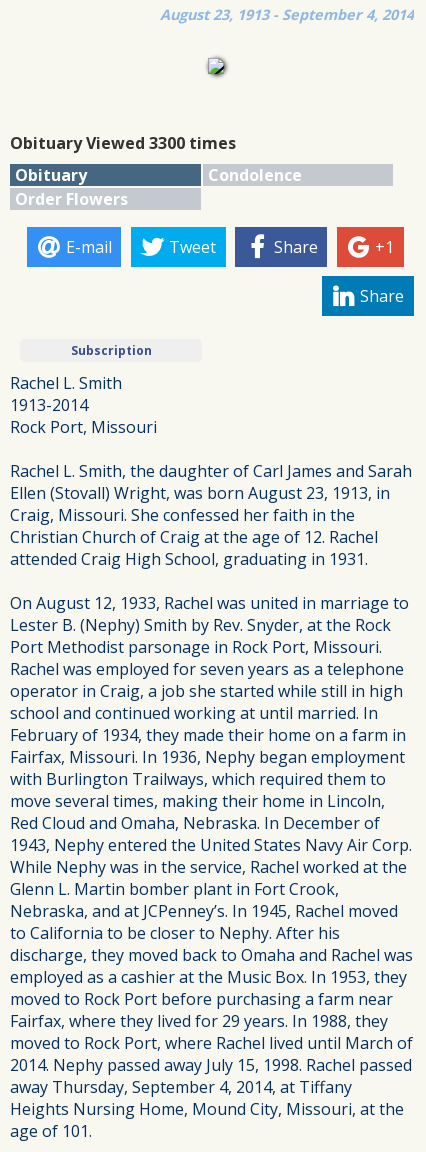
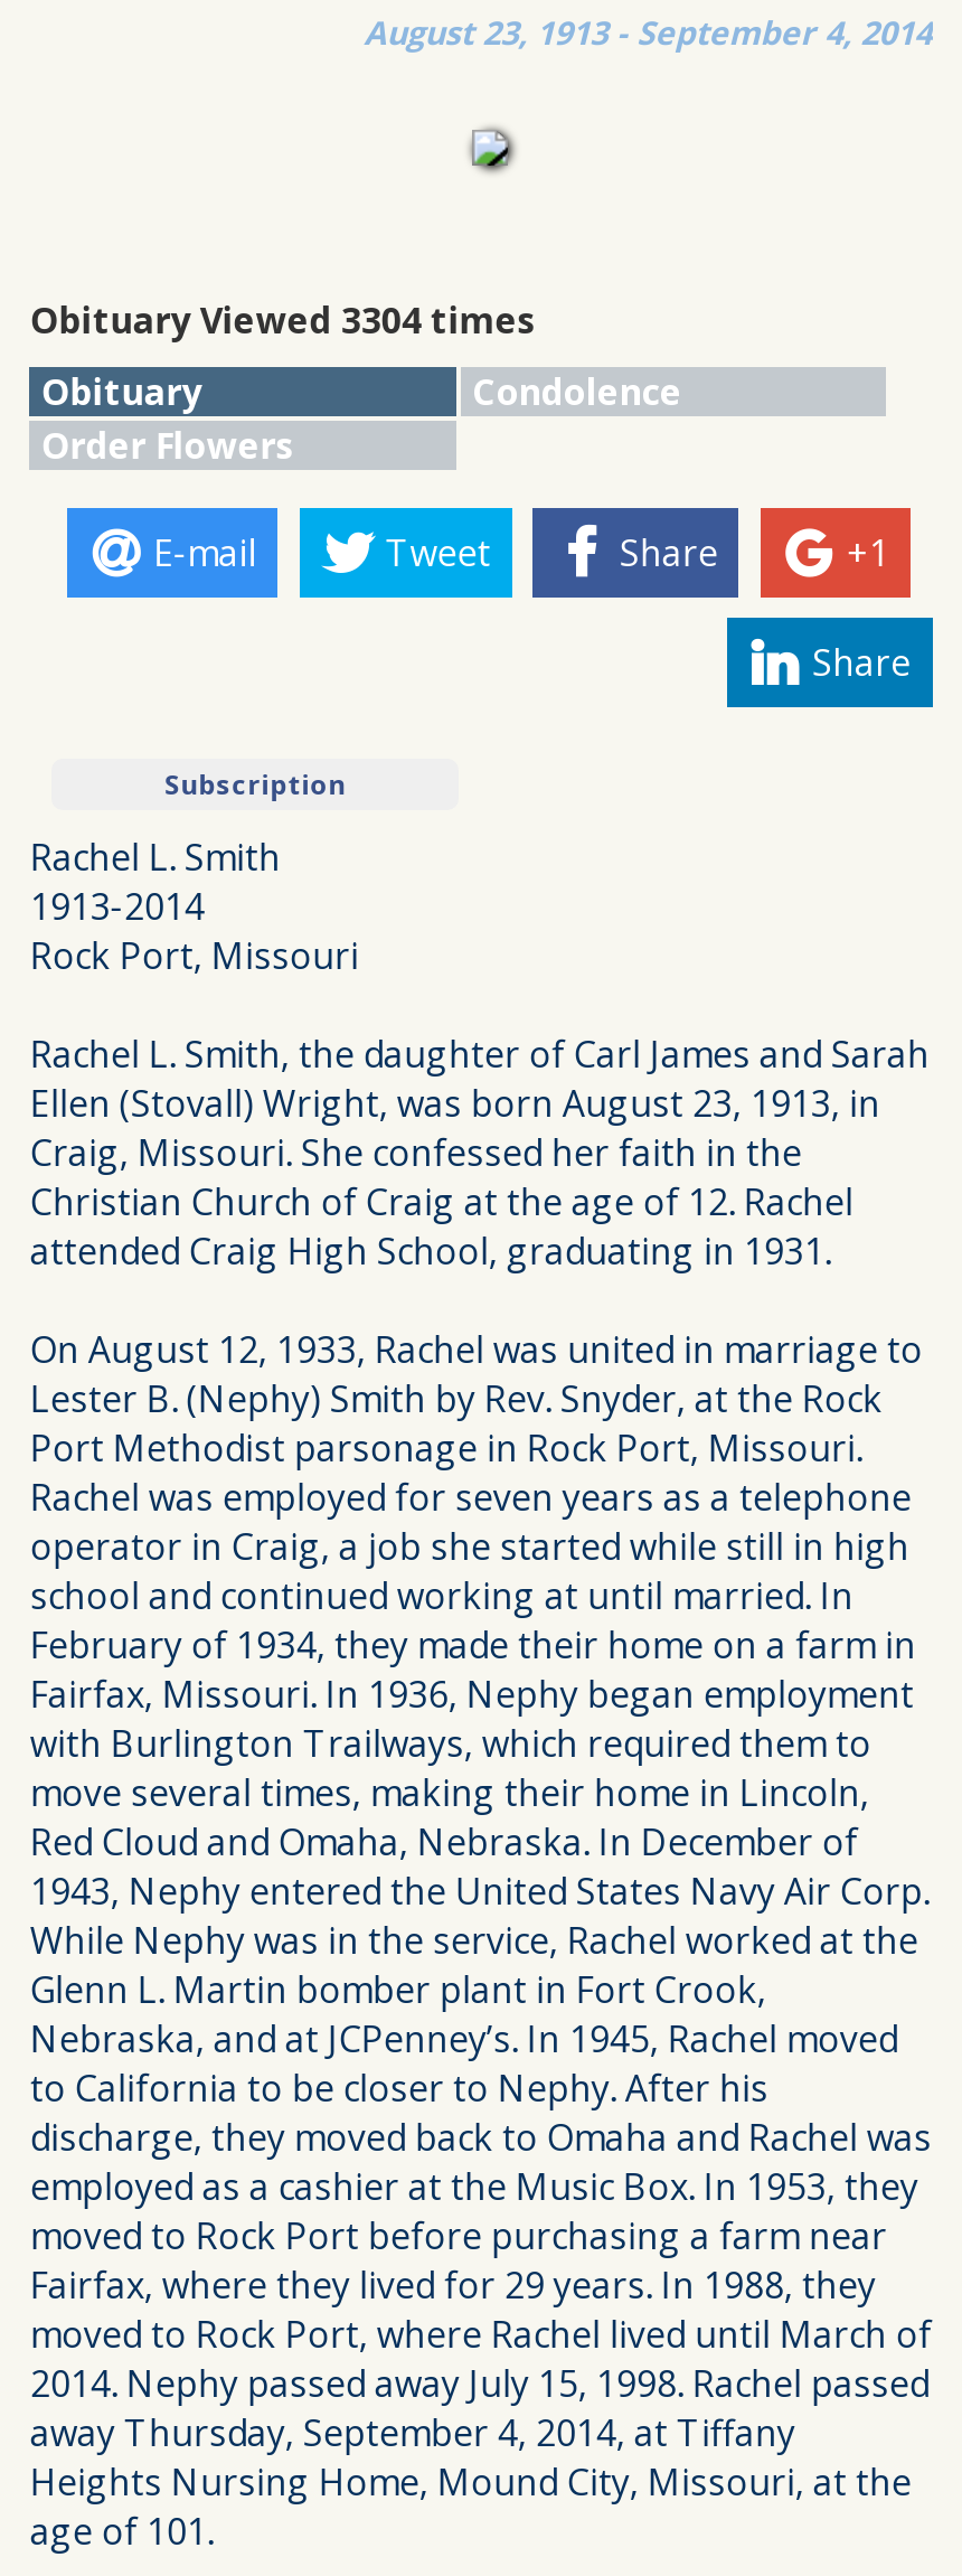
- Obituary Viewed 3300 times
+ Obituary Viewed 3304 times
